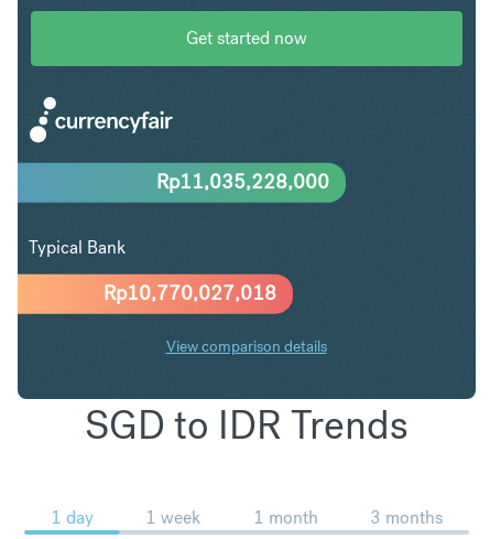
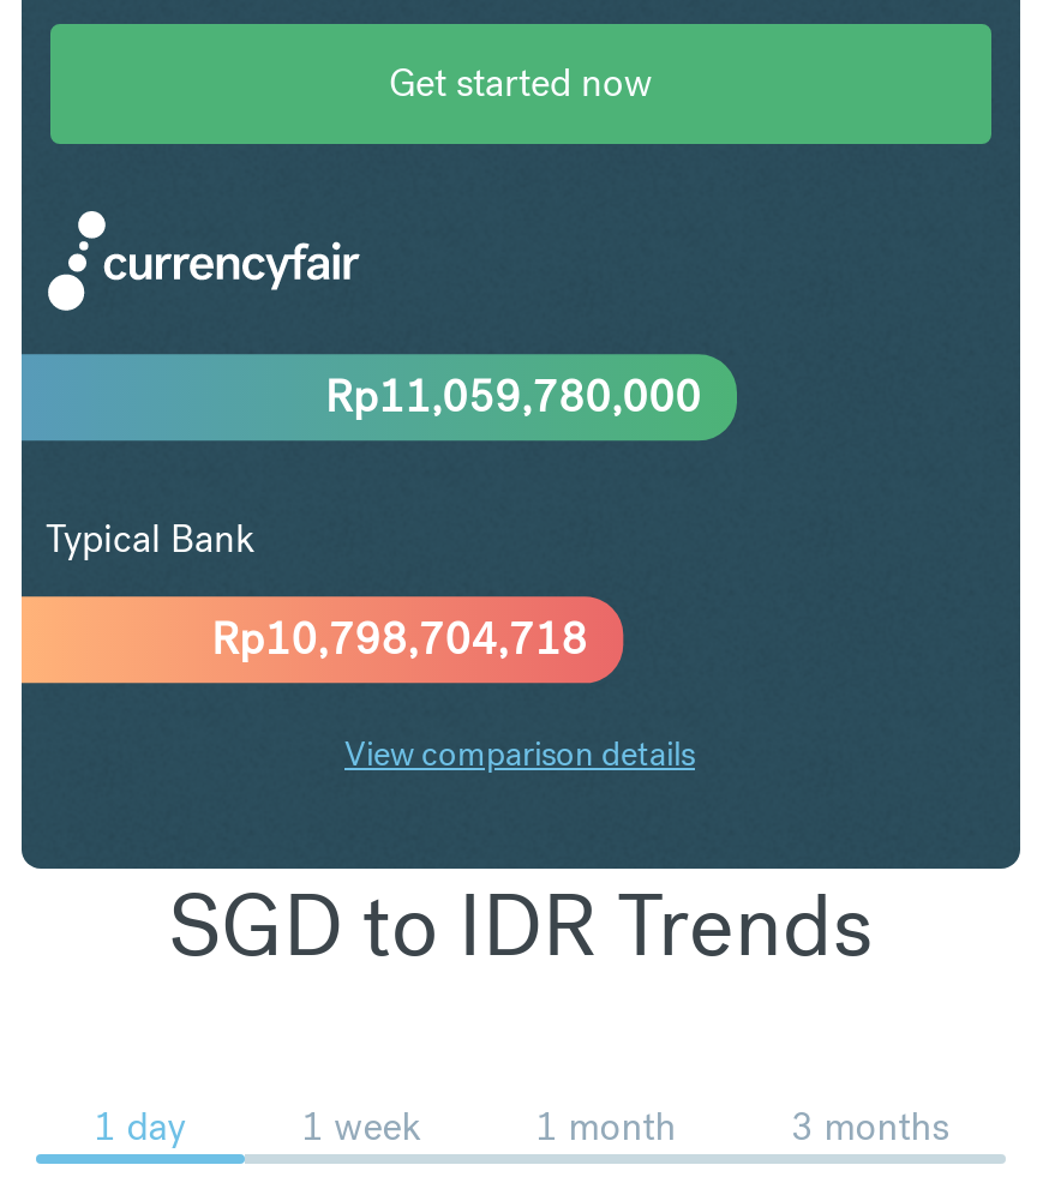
- Rp11,035,228,000
+ Rp11,059,780,000

- Rp10,770,027,018
+ Rp10,798,704,718
